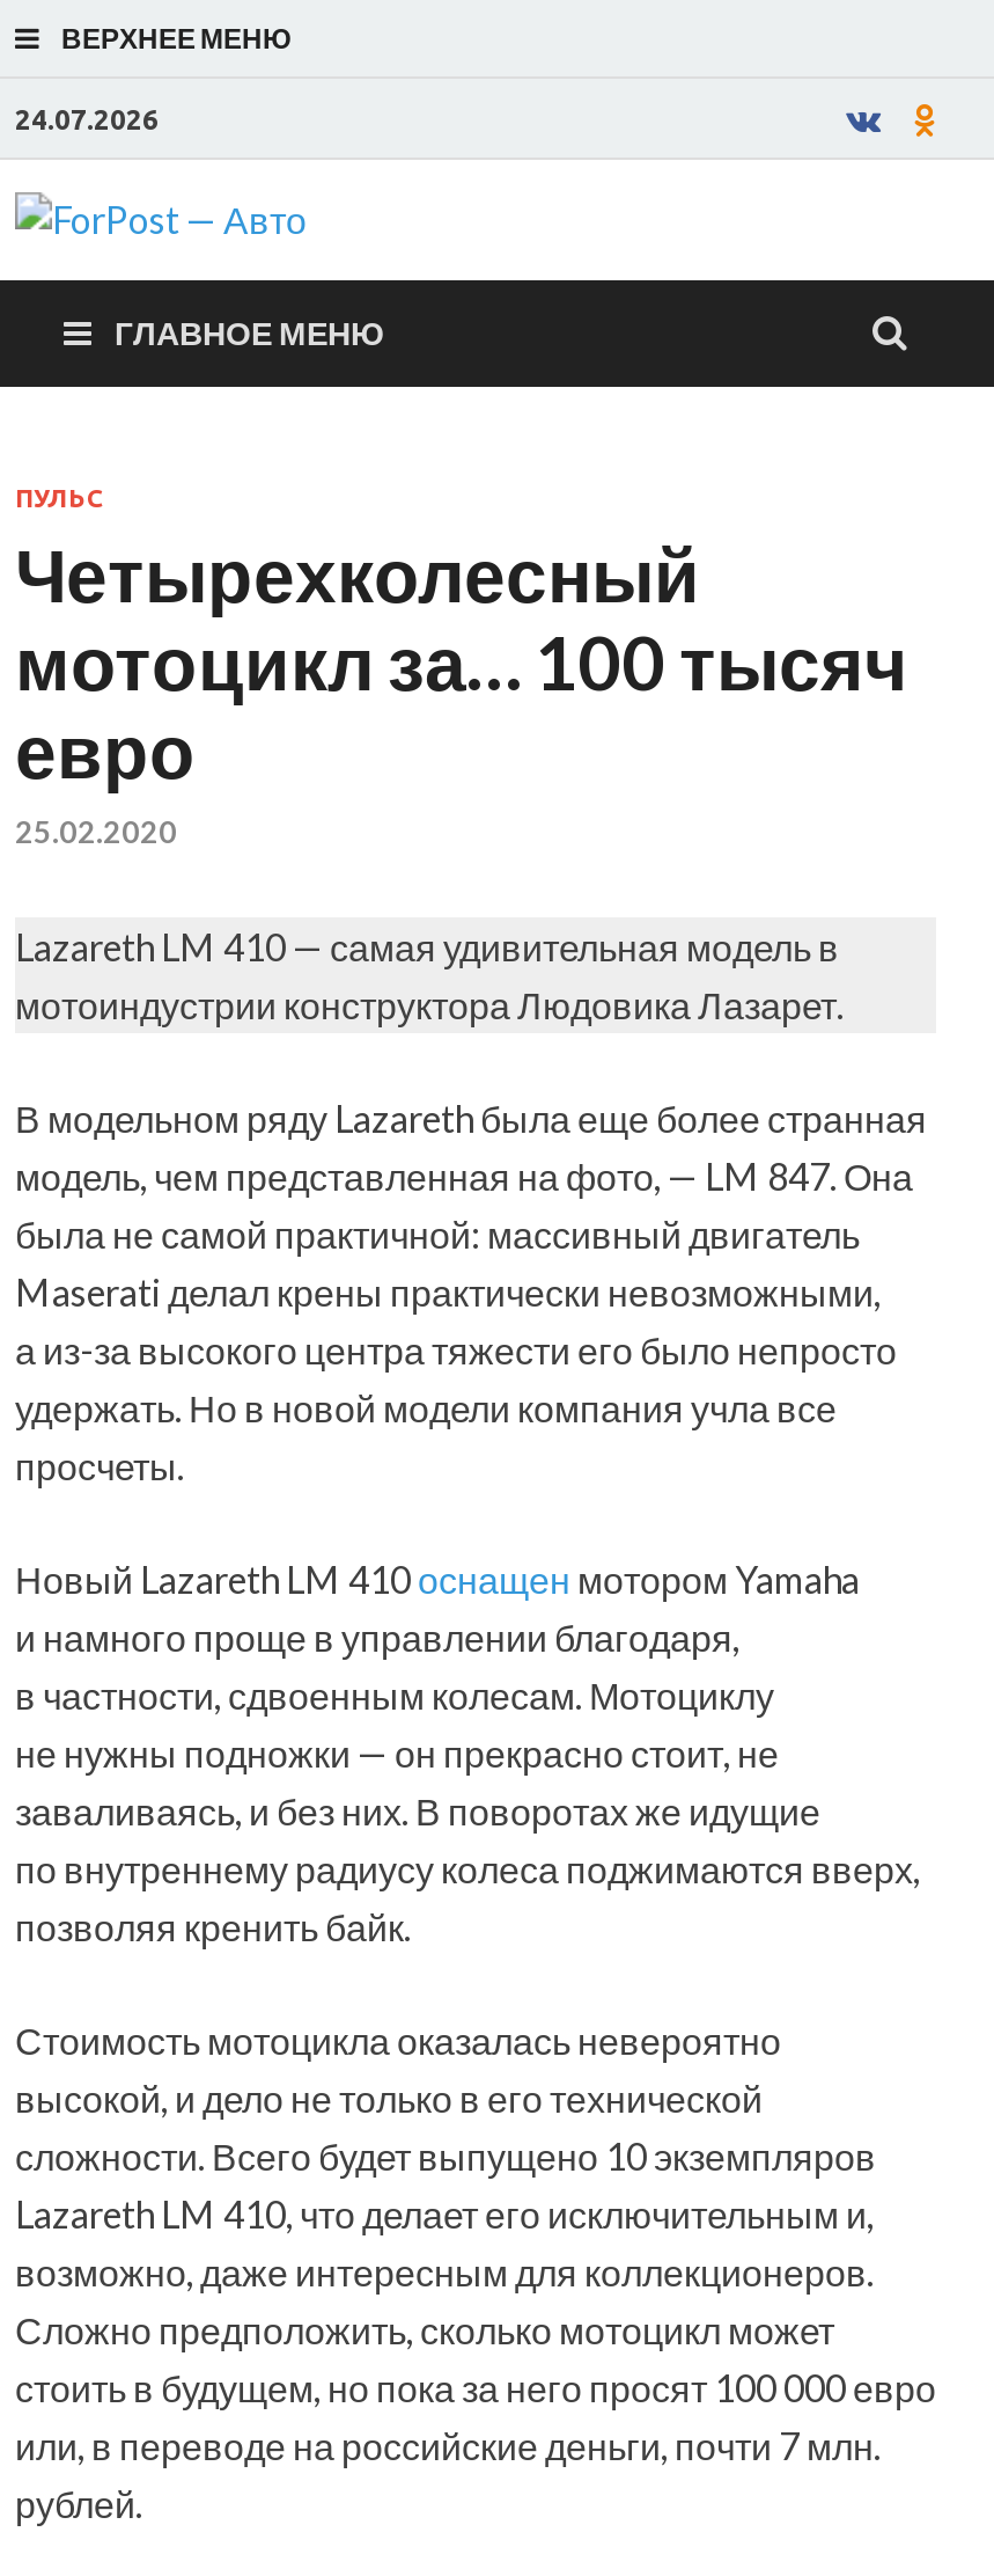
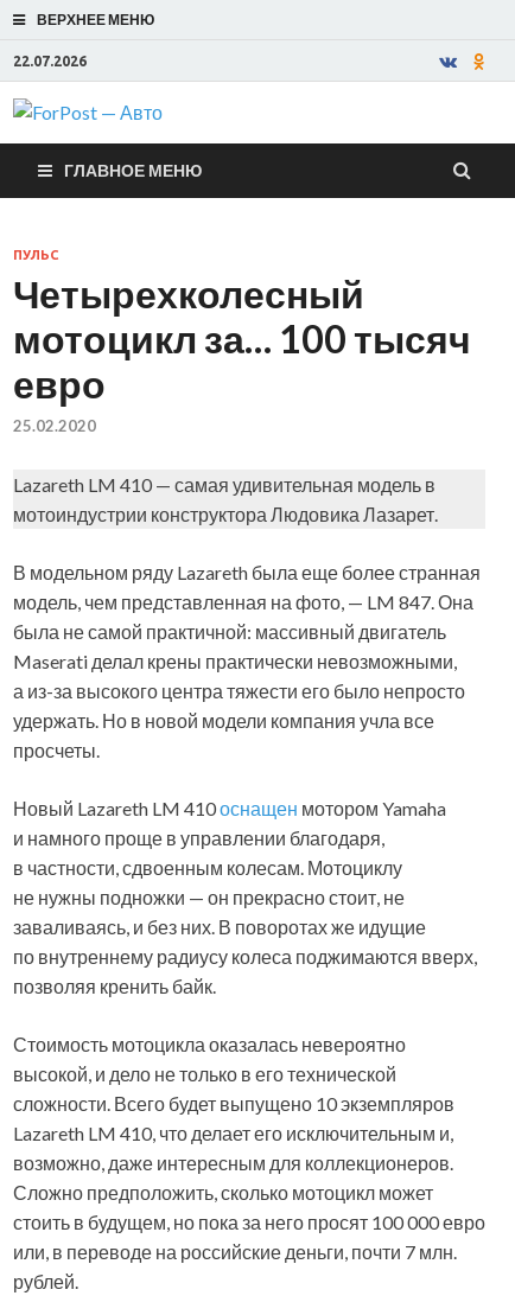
- 24.07.2026
+ 22.07.2026
